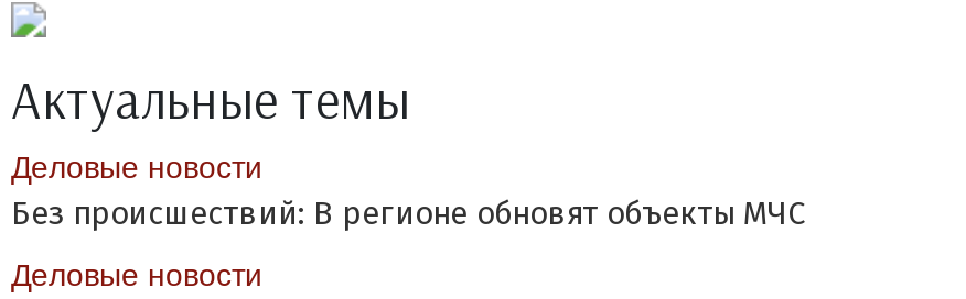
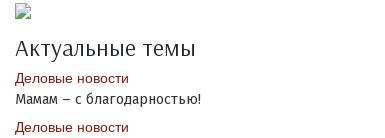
- Без происшествий: В регионе обновят объекты МЧС
+ Мамам – с благодарностью!
